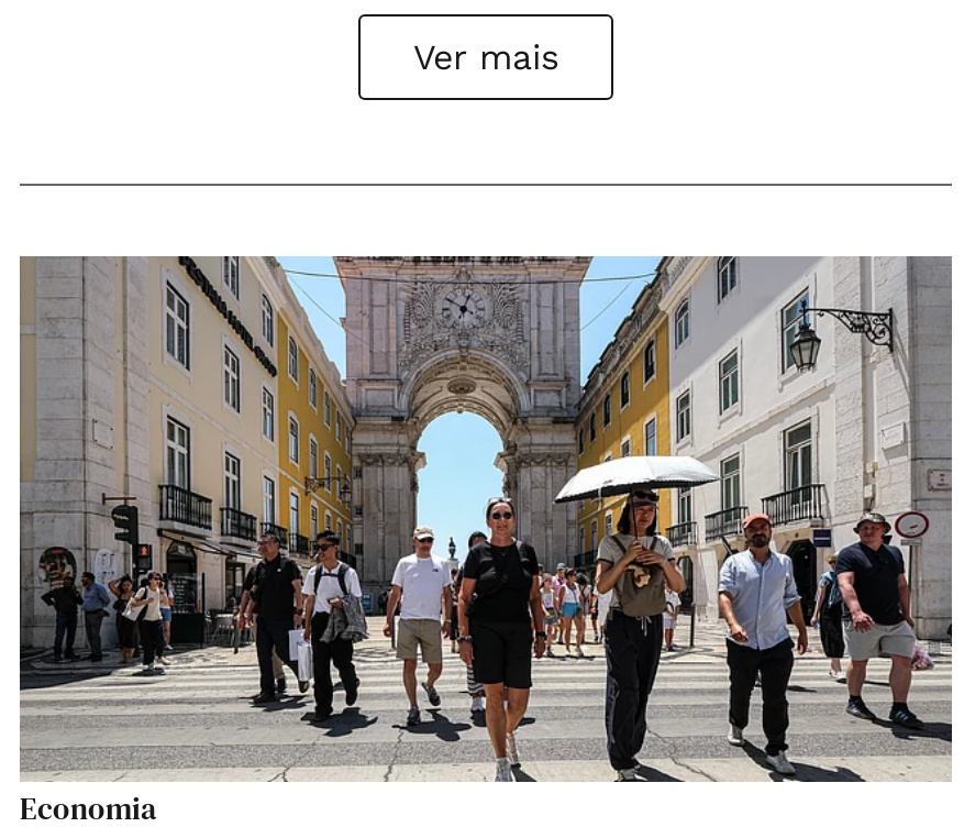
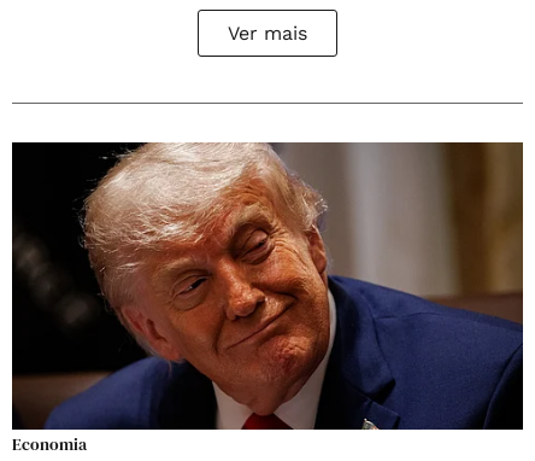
- [image]
+ [image]
